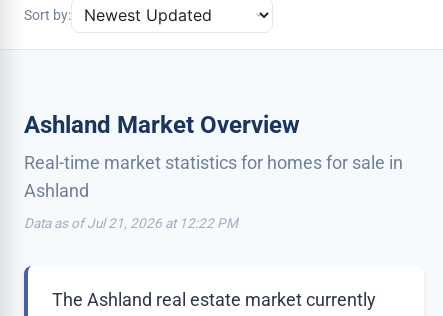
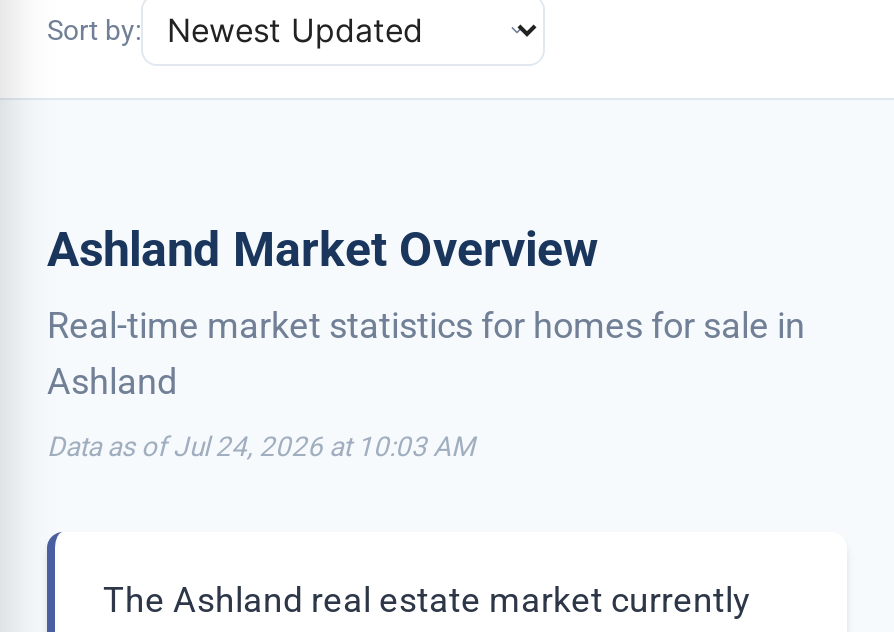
- Data as of Jul 21, 2026 at 12:22 PM
+ Data as of Jul 24, 2026 at 10:03 AM
